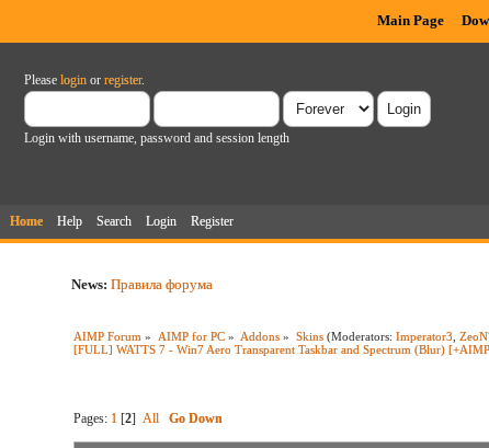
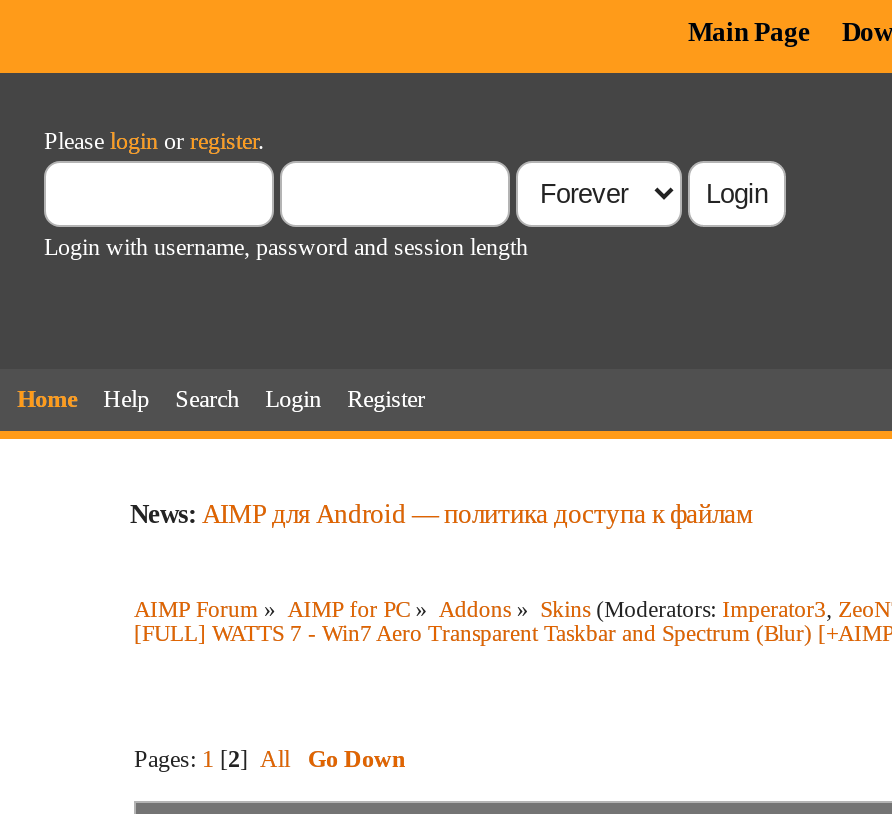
- News: Правила форума
+ News: AIMP для Android — политика доступа к файлам
